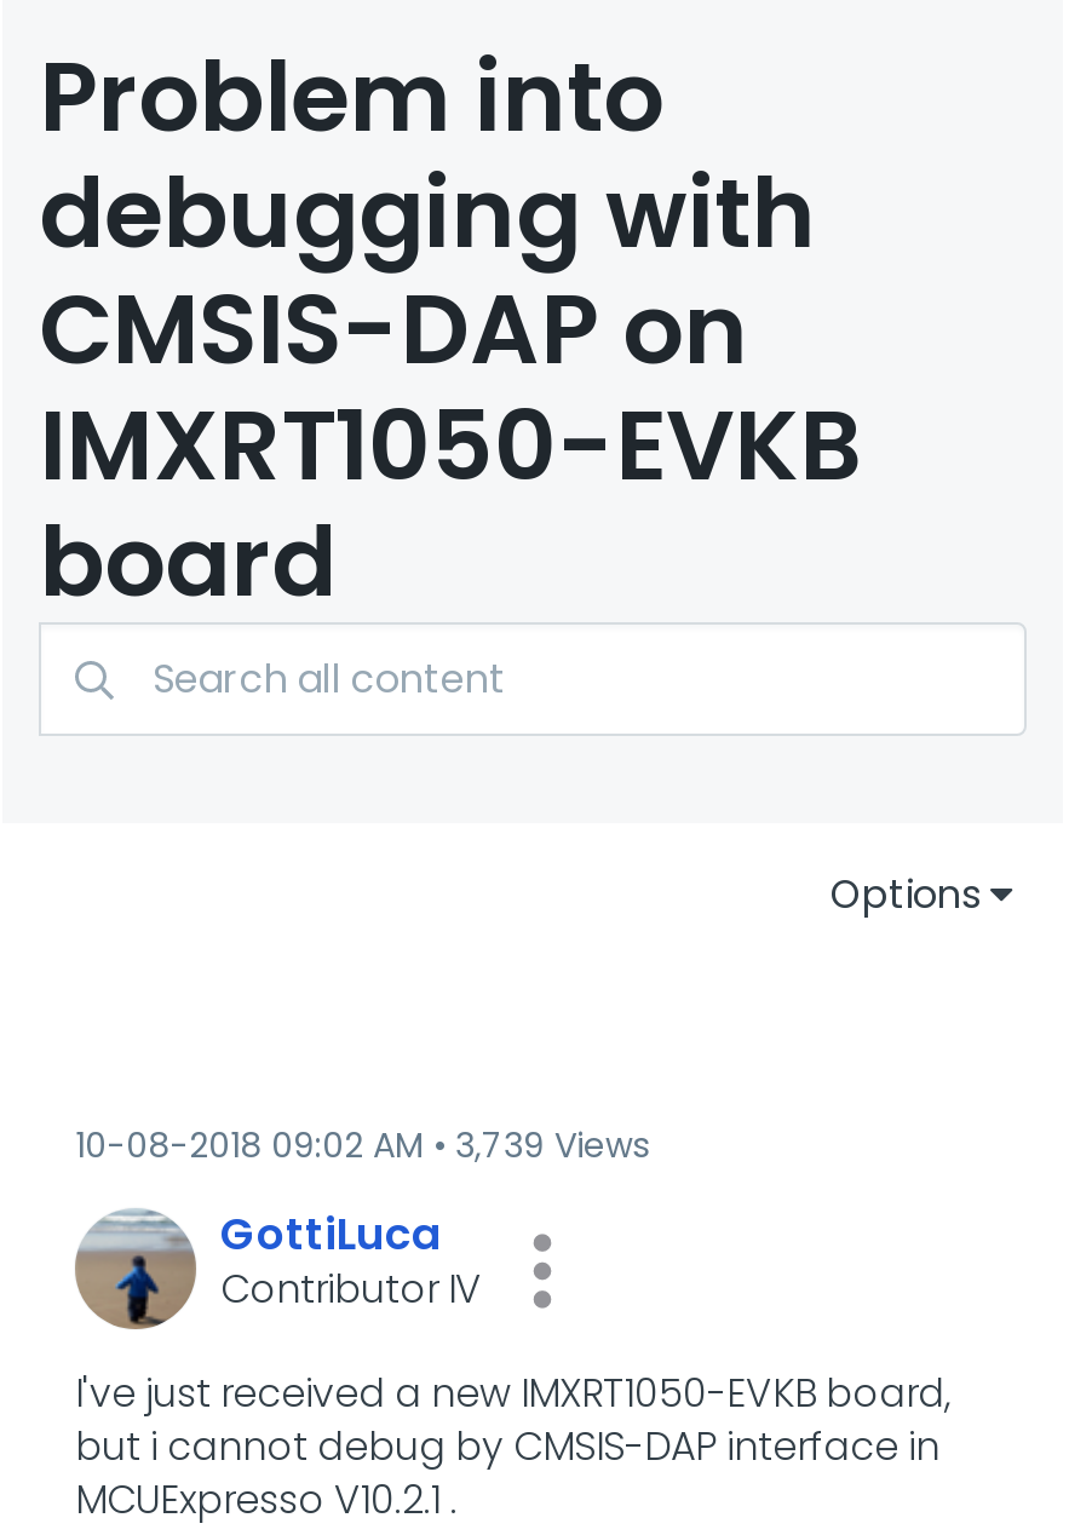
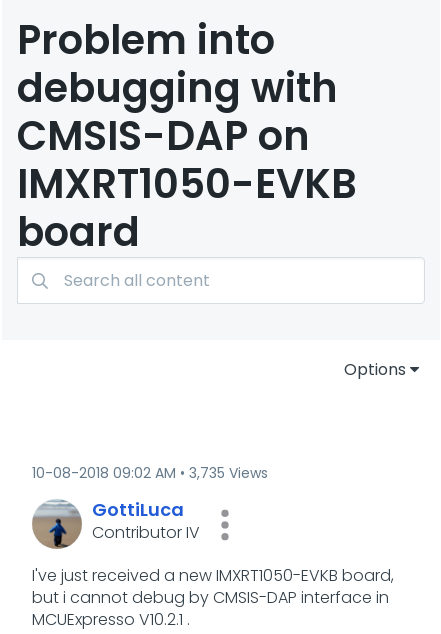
- 10-08-2018 09:02 AM 3,739 Views
+ 10-08-2018 09:02 AM 3,735 Views
